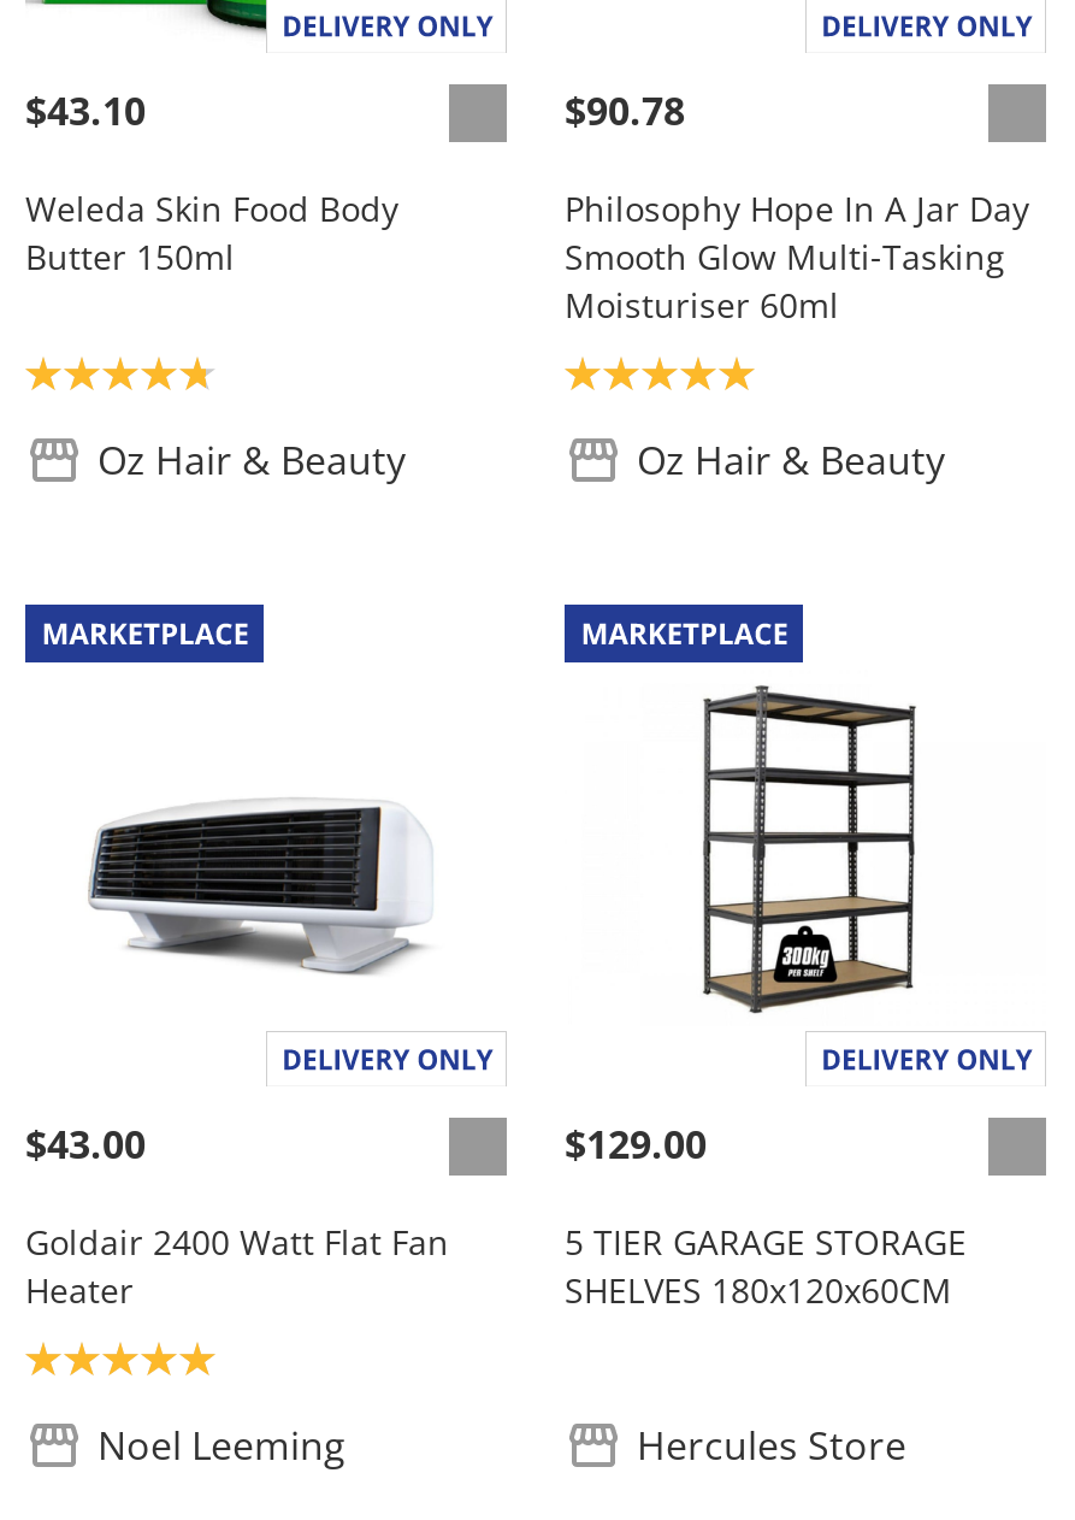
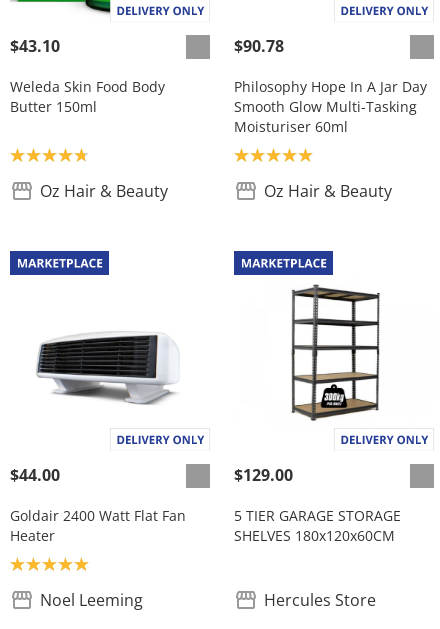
- $43.00
+ $44.00
